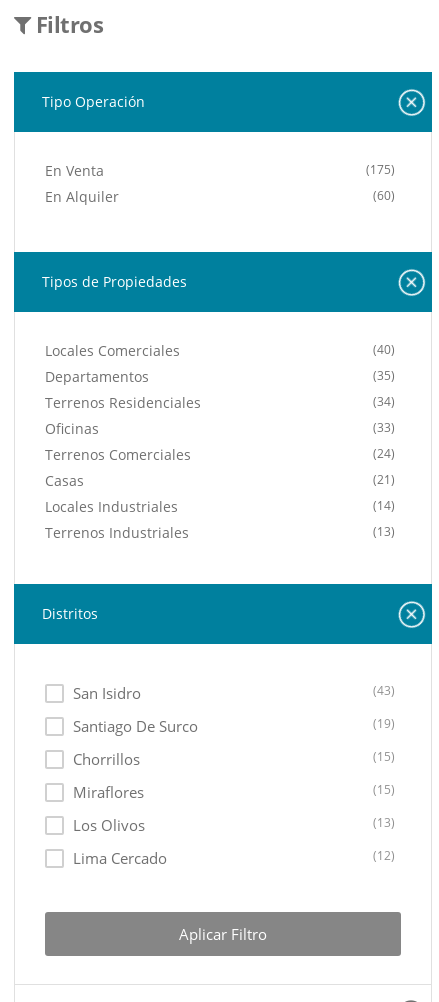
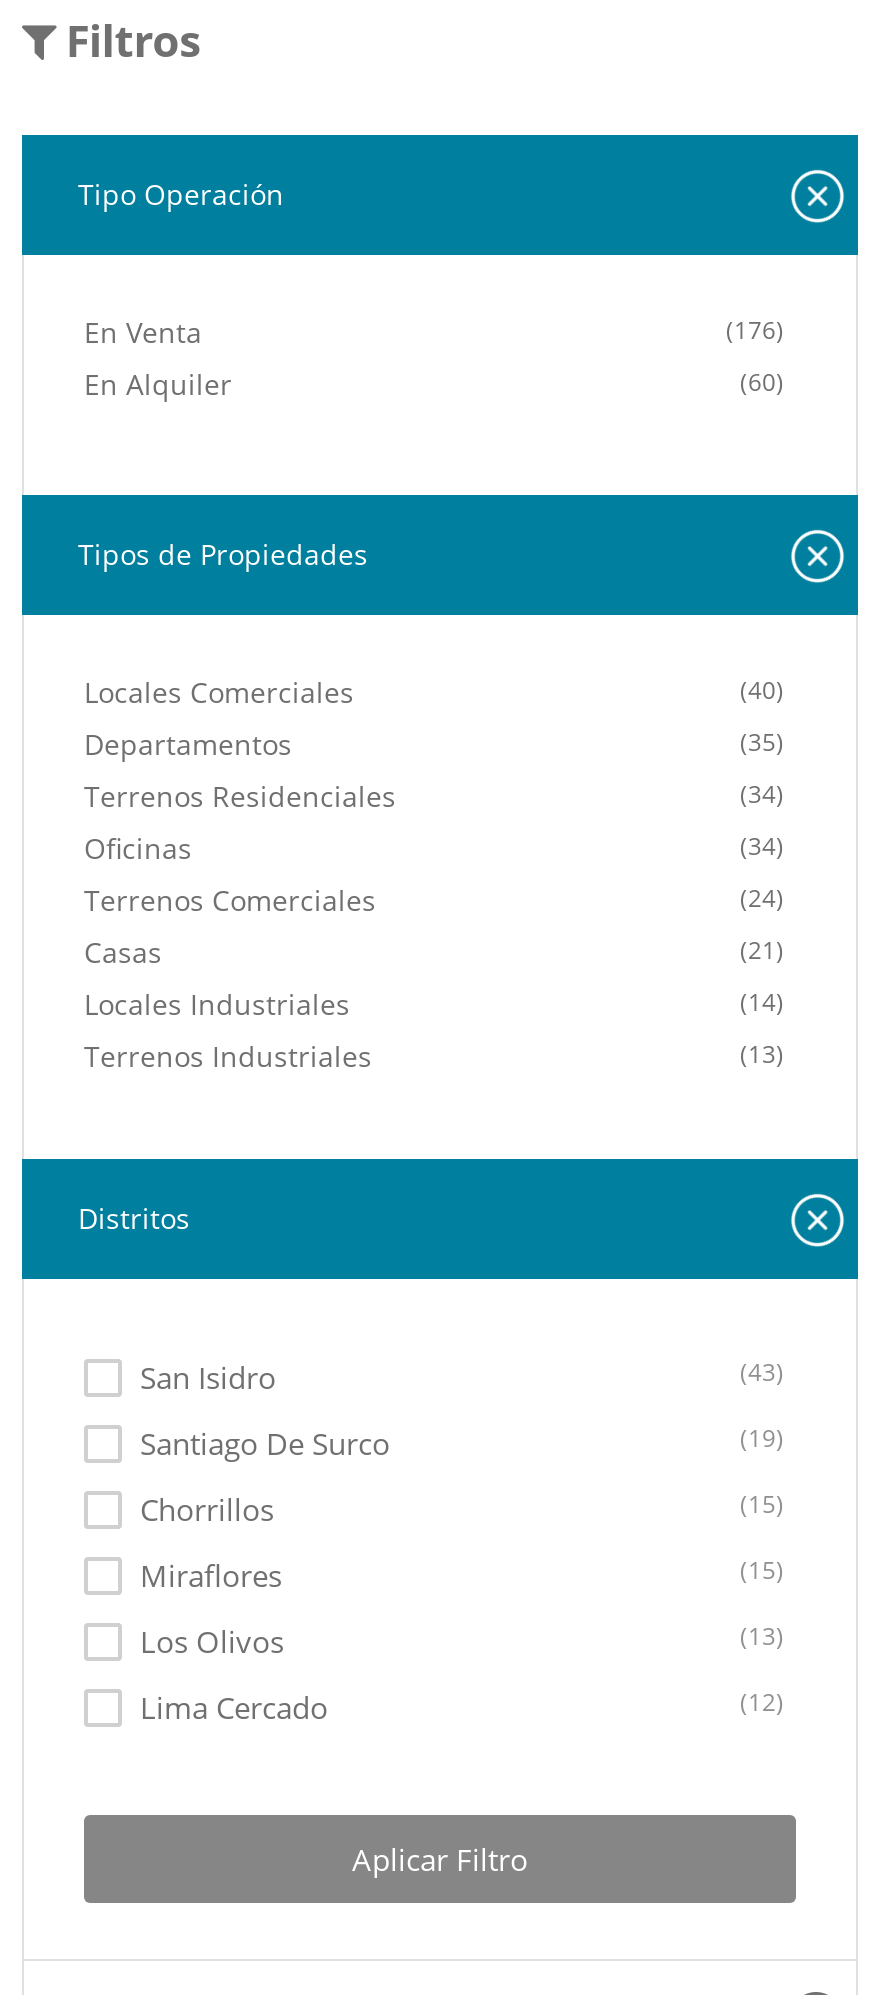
- (175)
+ (176)

- (33)
+ (34)
